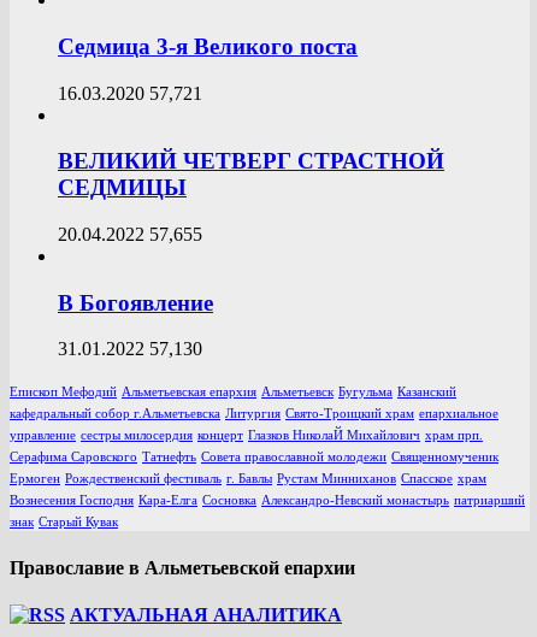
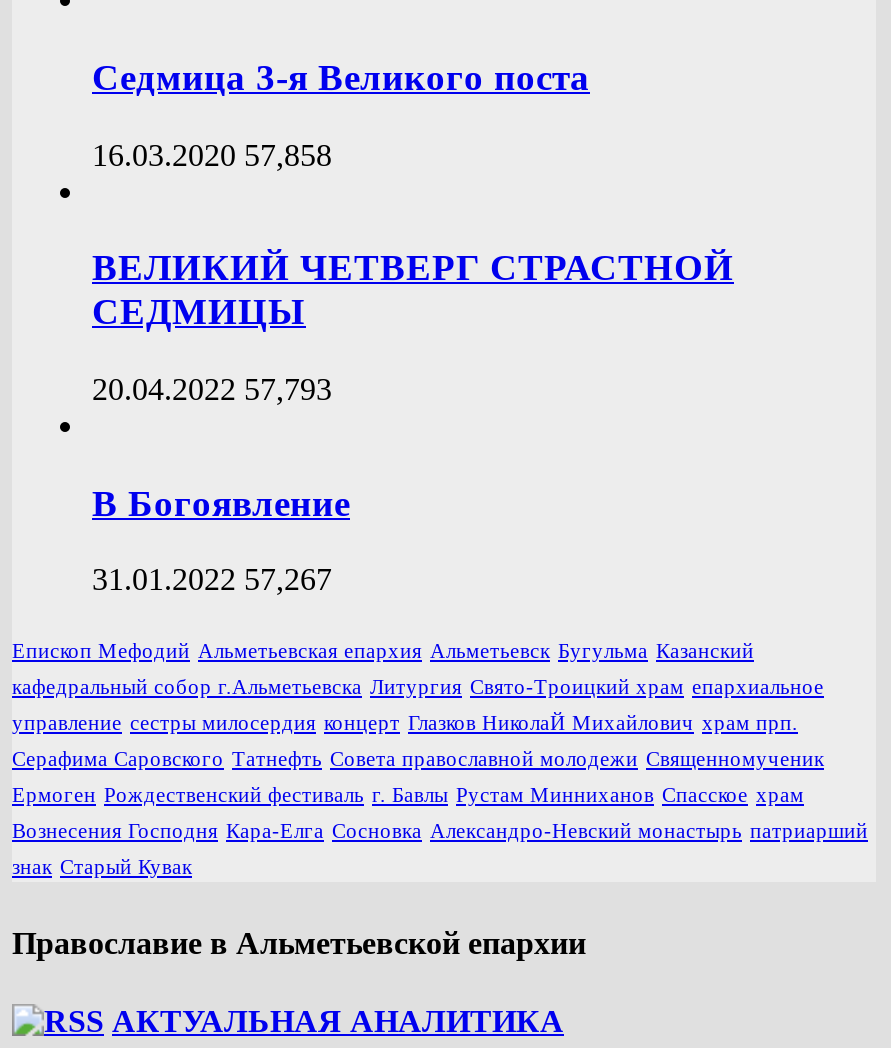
- 16.03.2020 57,721
+ 16.03.2020 57,858

- 20.04.2022 57,655
+ 20.04.2022 57,793

- 31.01.2022 57,130
+ 31.01.2022 57,267
